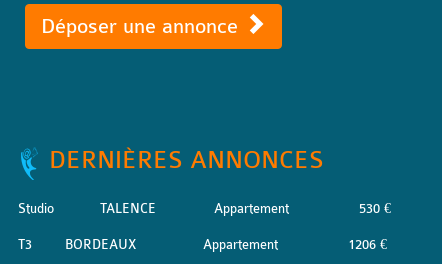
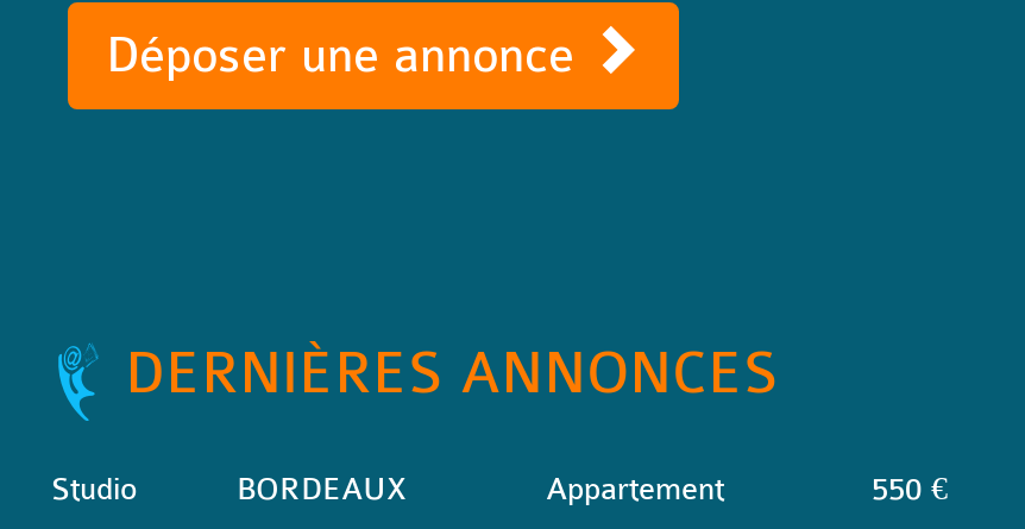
- TALENCE
- Appartement
- 530 €
- T3

- 1206 €
+ 550 €
